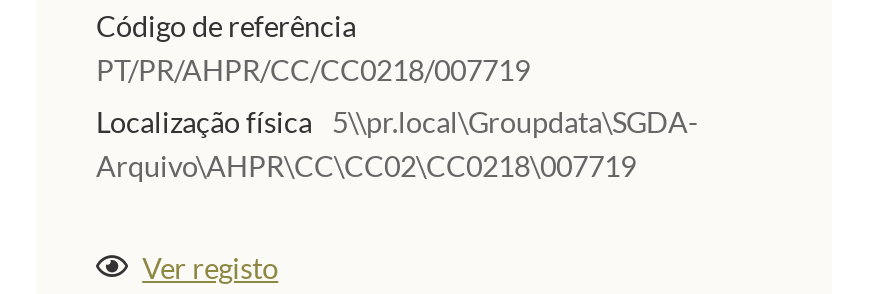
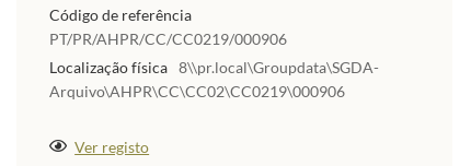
- PT/PR/AHPR/CC/CC0218/007719
+ PT/PR/AHPR/CC/CC0219/000906

- Localização física 5\\pr.local\Groupdata\SGDA-
- Arquivo\AHPR\CC\CC02\CC0218\007719
+ Localização física 8\\pr.local\Groupdata\SGDA-
+ Arquivo\AHPR\CC\CC02\CC0219\000906
